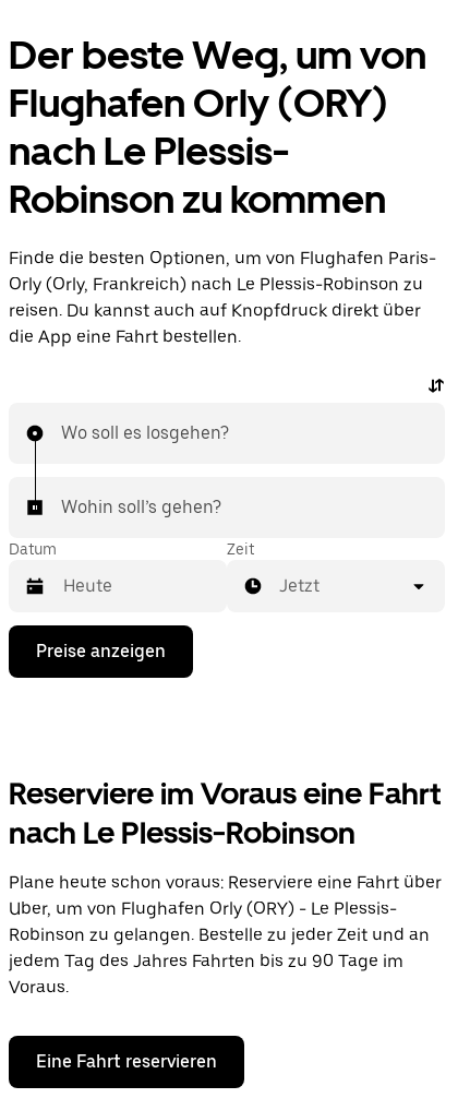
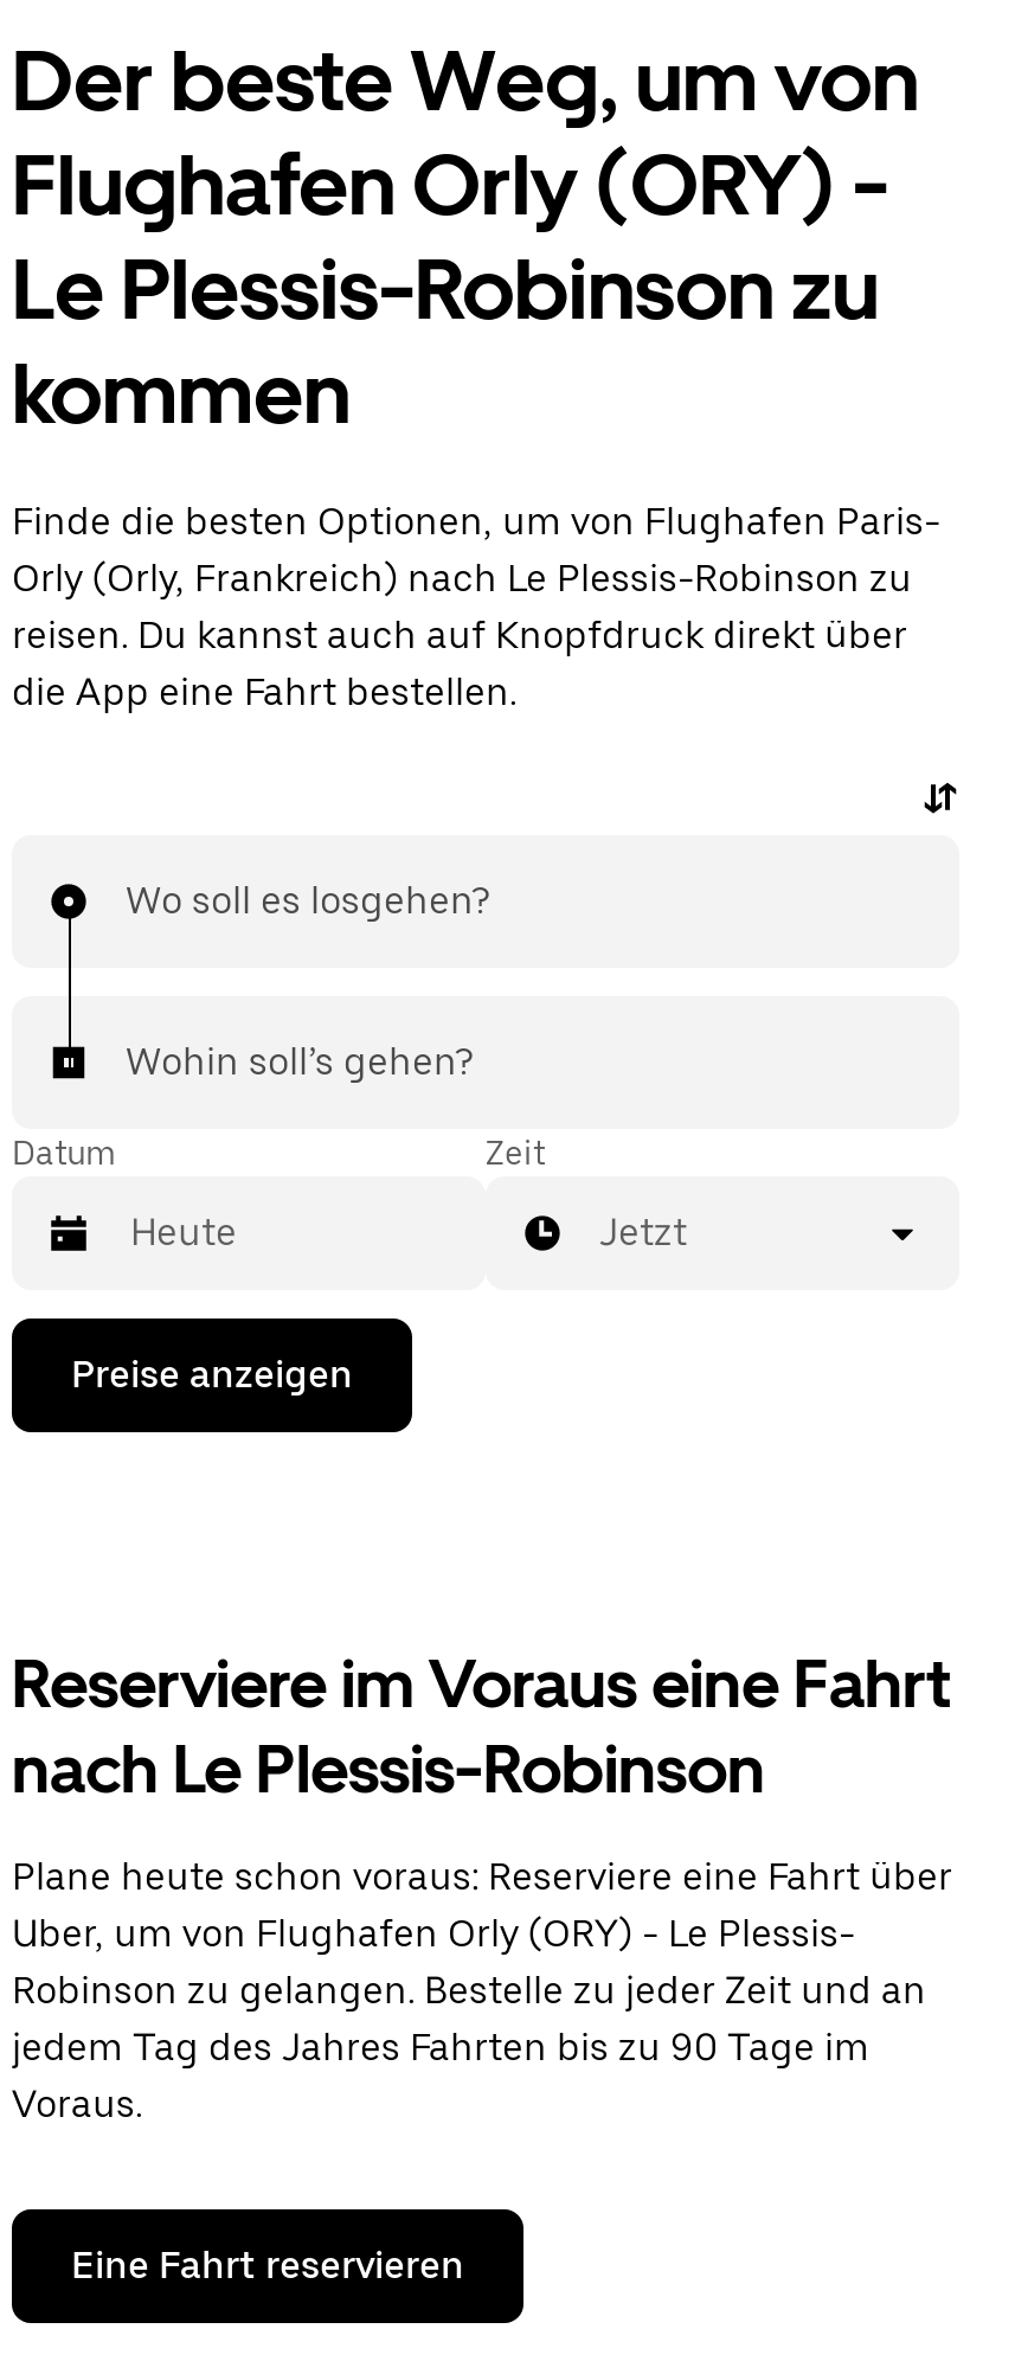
- Flughafen Orly (ORY)
- nach Le Plessis-
- Robinson zu kommen
+ Flughafen Orly (ORY) -
+ Le Plessis-Robinson zu
+ kommen
